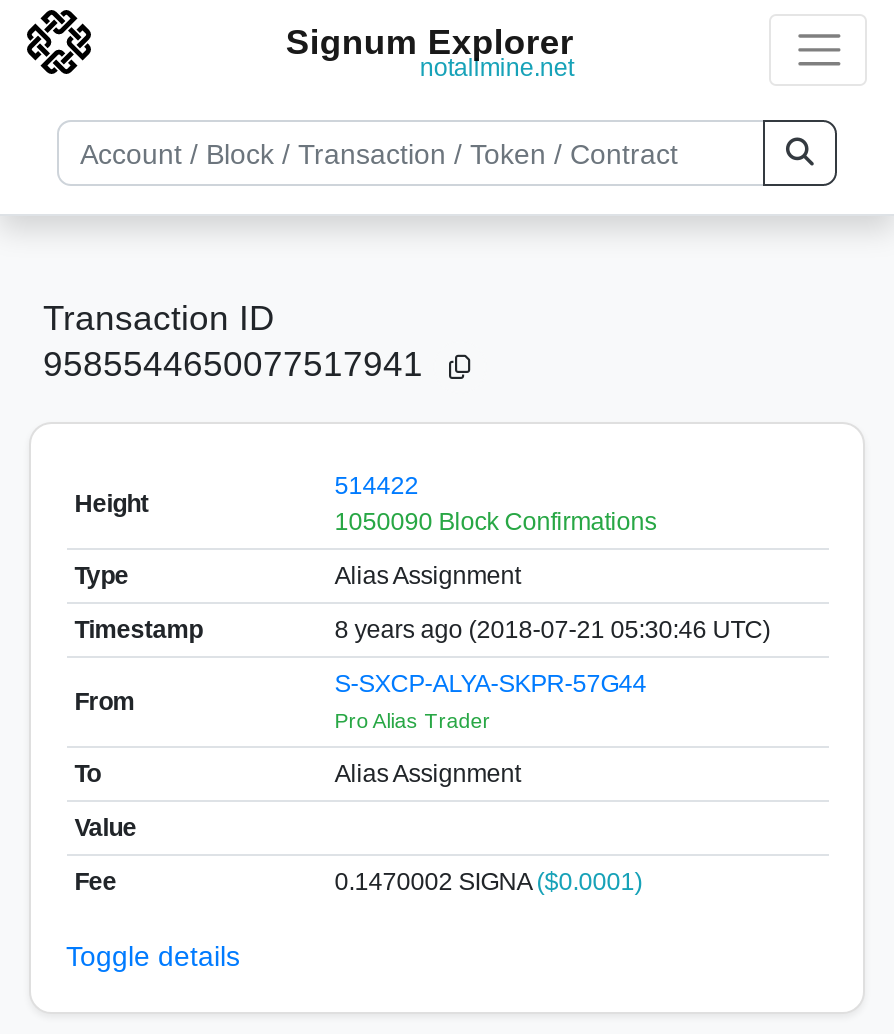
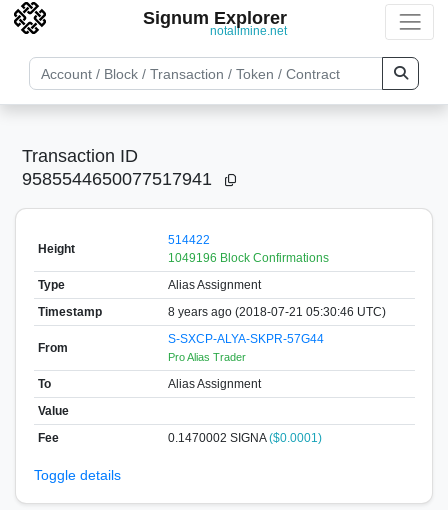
- 1050090 Block Confirmations
+ 1049196 Block Confirmations
